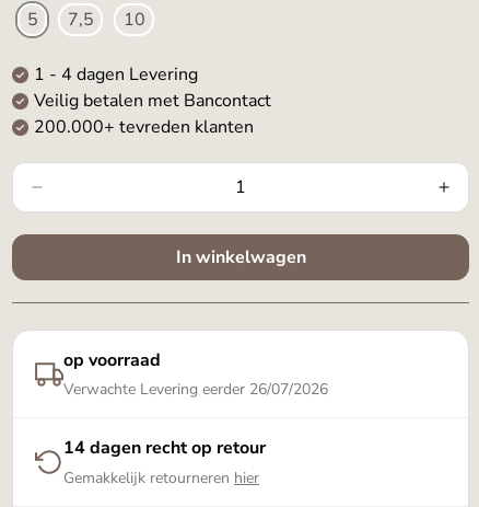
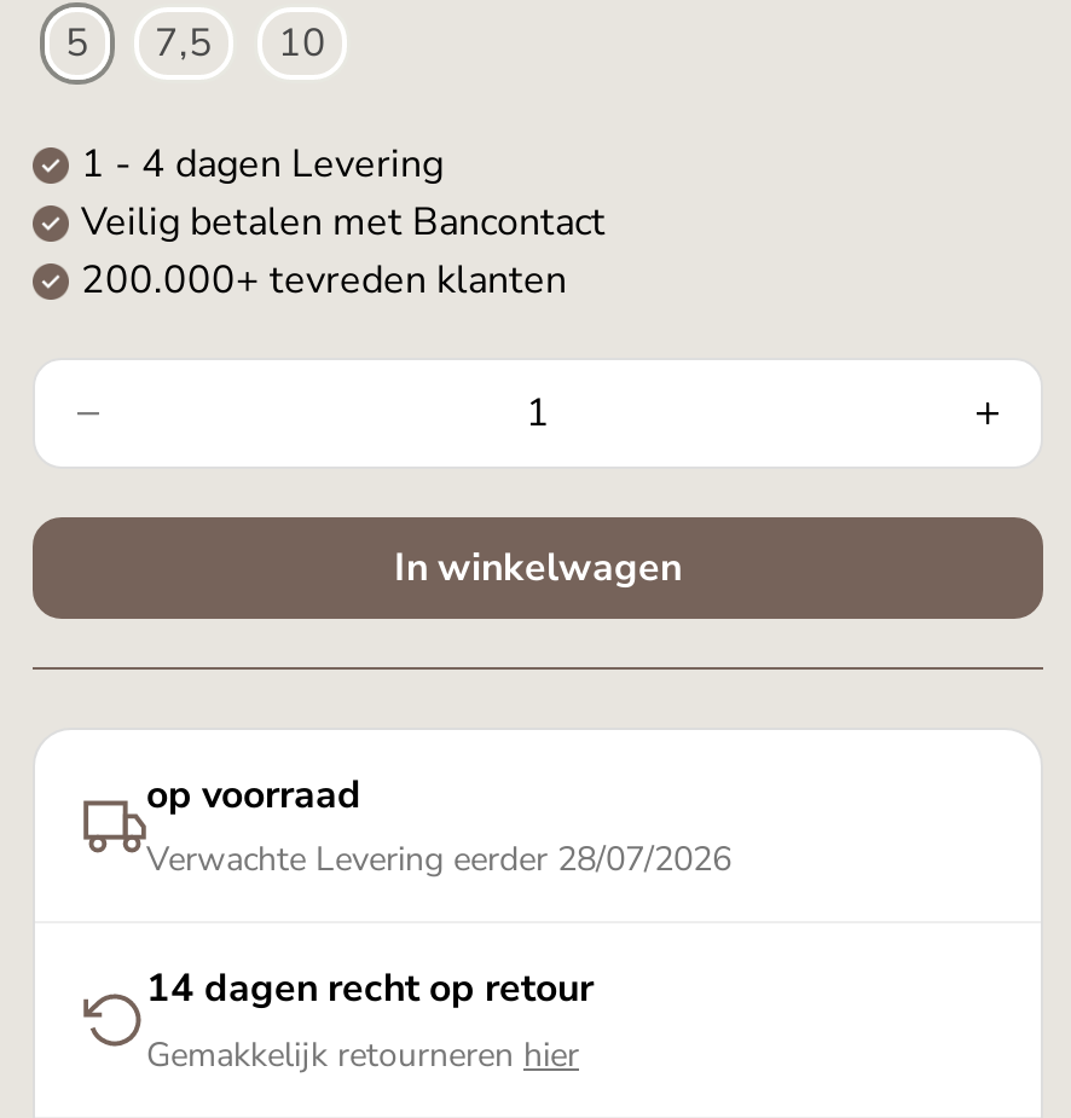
- Verwachte Levering eerder 26/07/2026
+ Verwachte Levering eerder 28/07/2026
